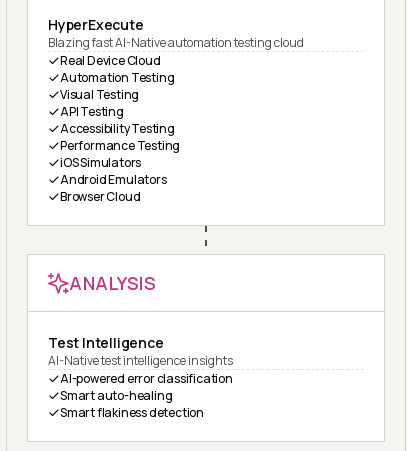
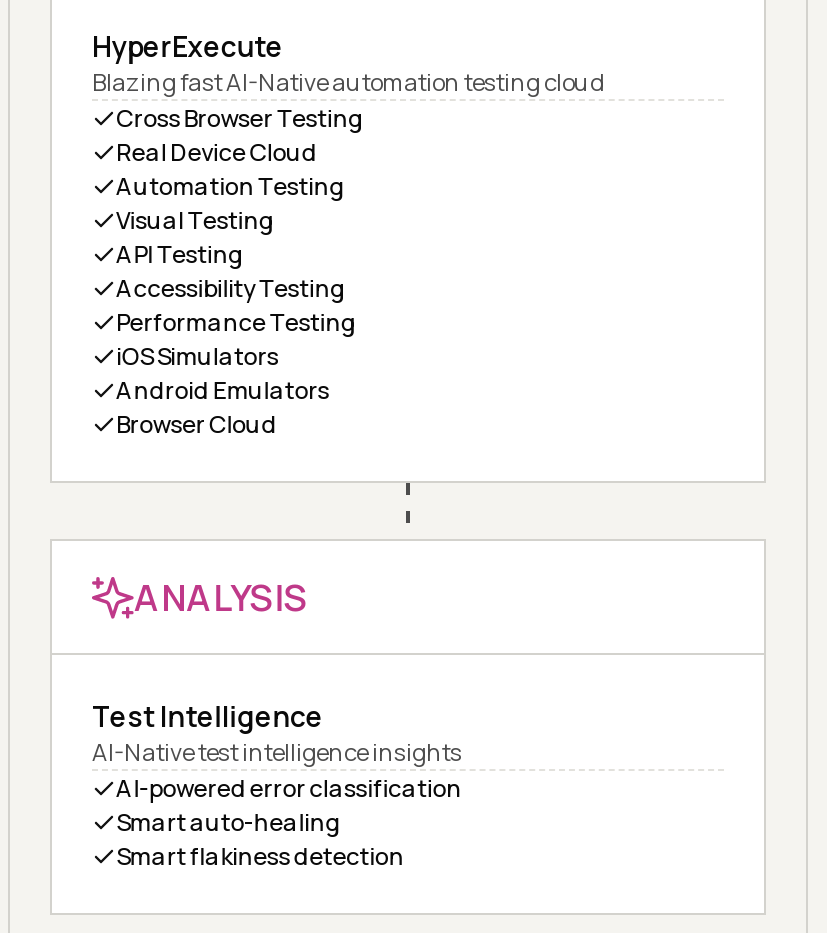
+ Cross Browser Testing
